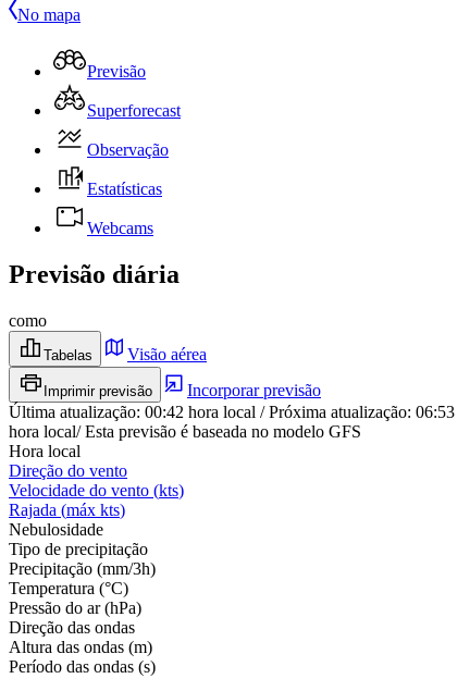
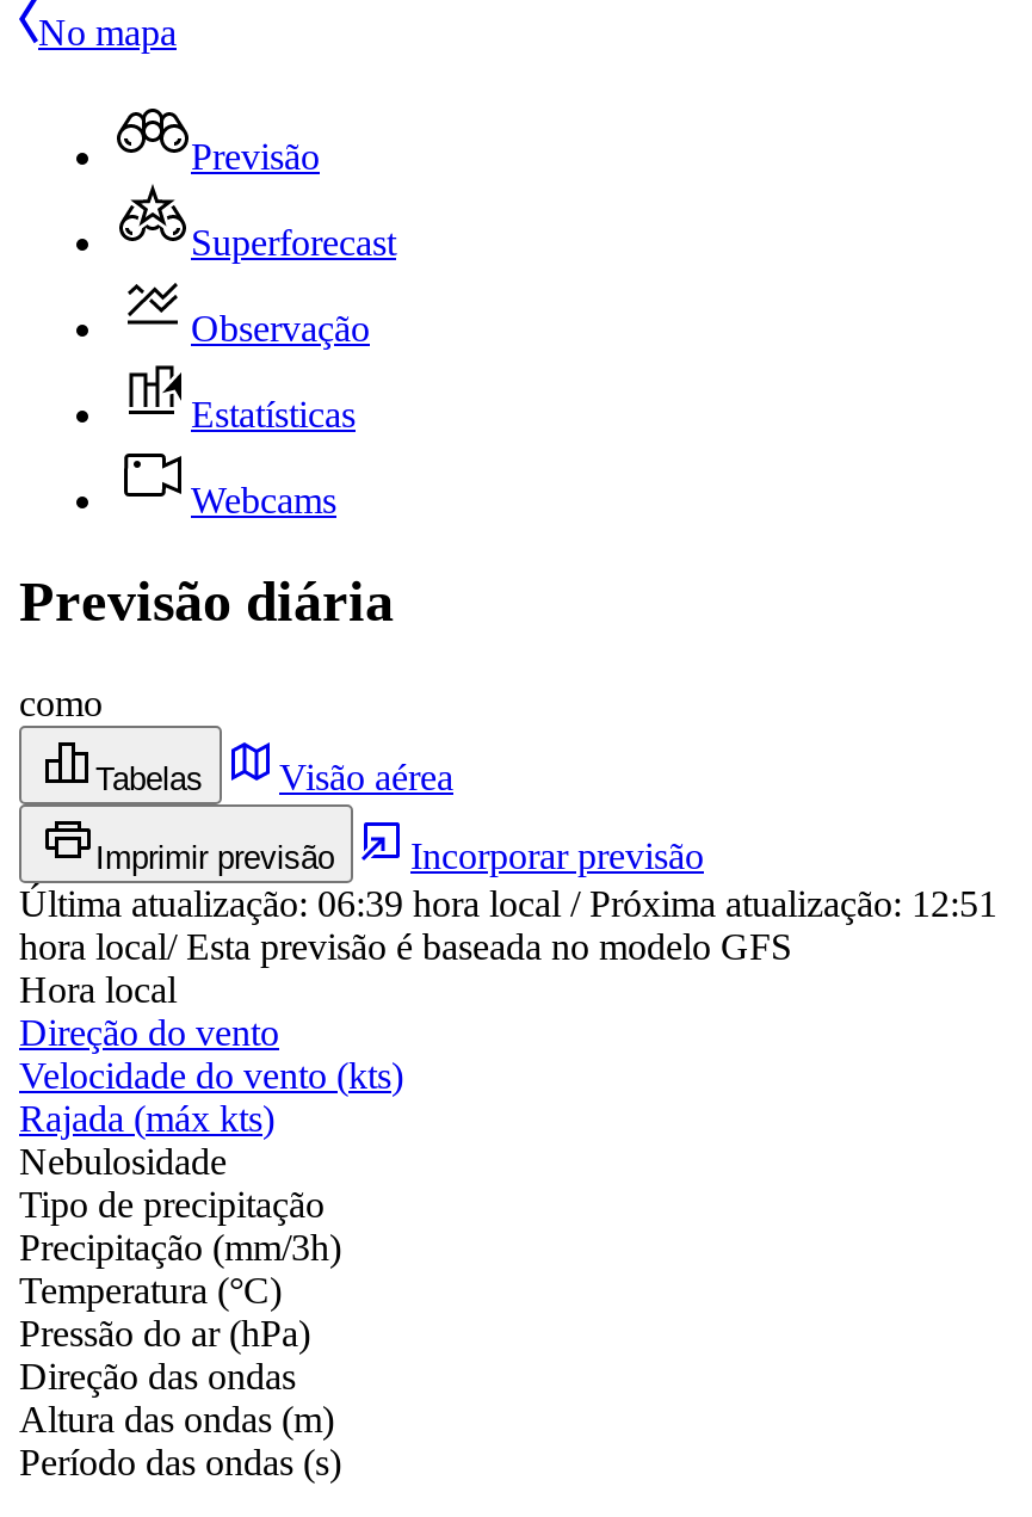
- Última atualização:00:42 hora local / Próxima atualização: 06:53
+ Última atualização:06:39 hora local / Próxima atualização: 12:51
